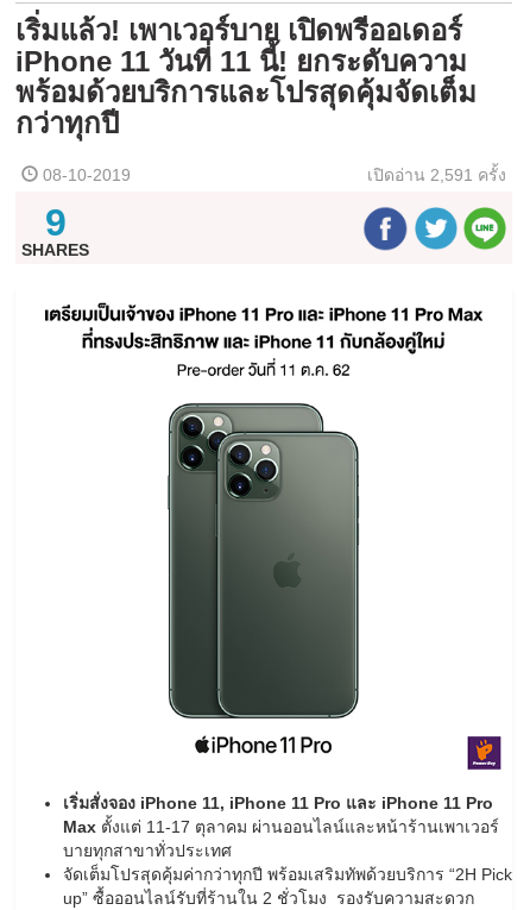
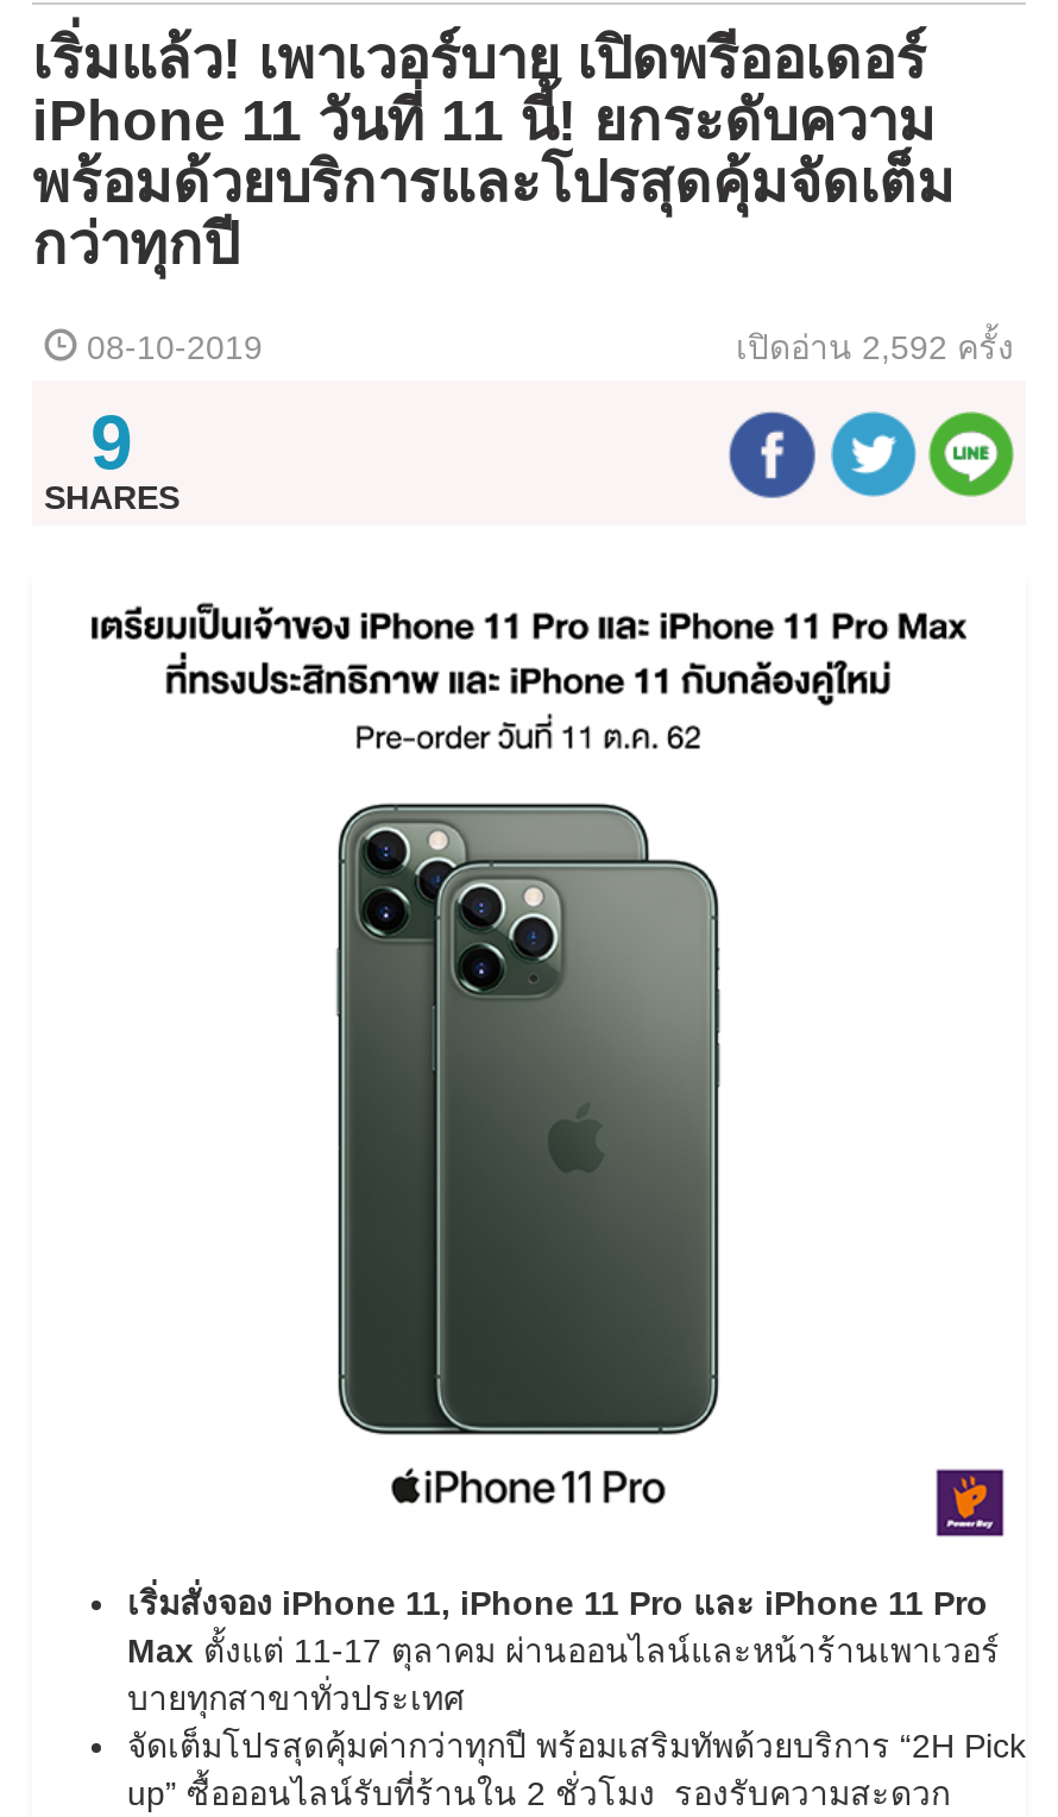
- เปิดอ่าน 2,591 ครั้ง
+ เปิดอ่าน 2,592 ครั้ง
